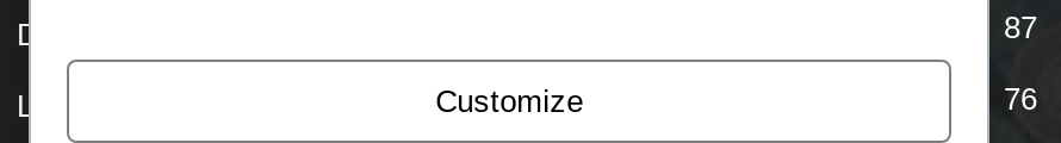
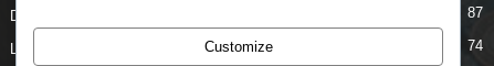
- 76
+ 74
